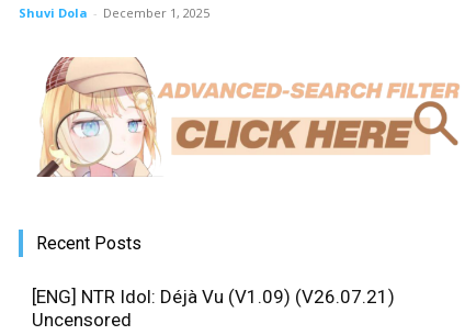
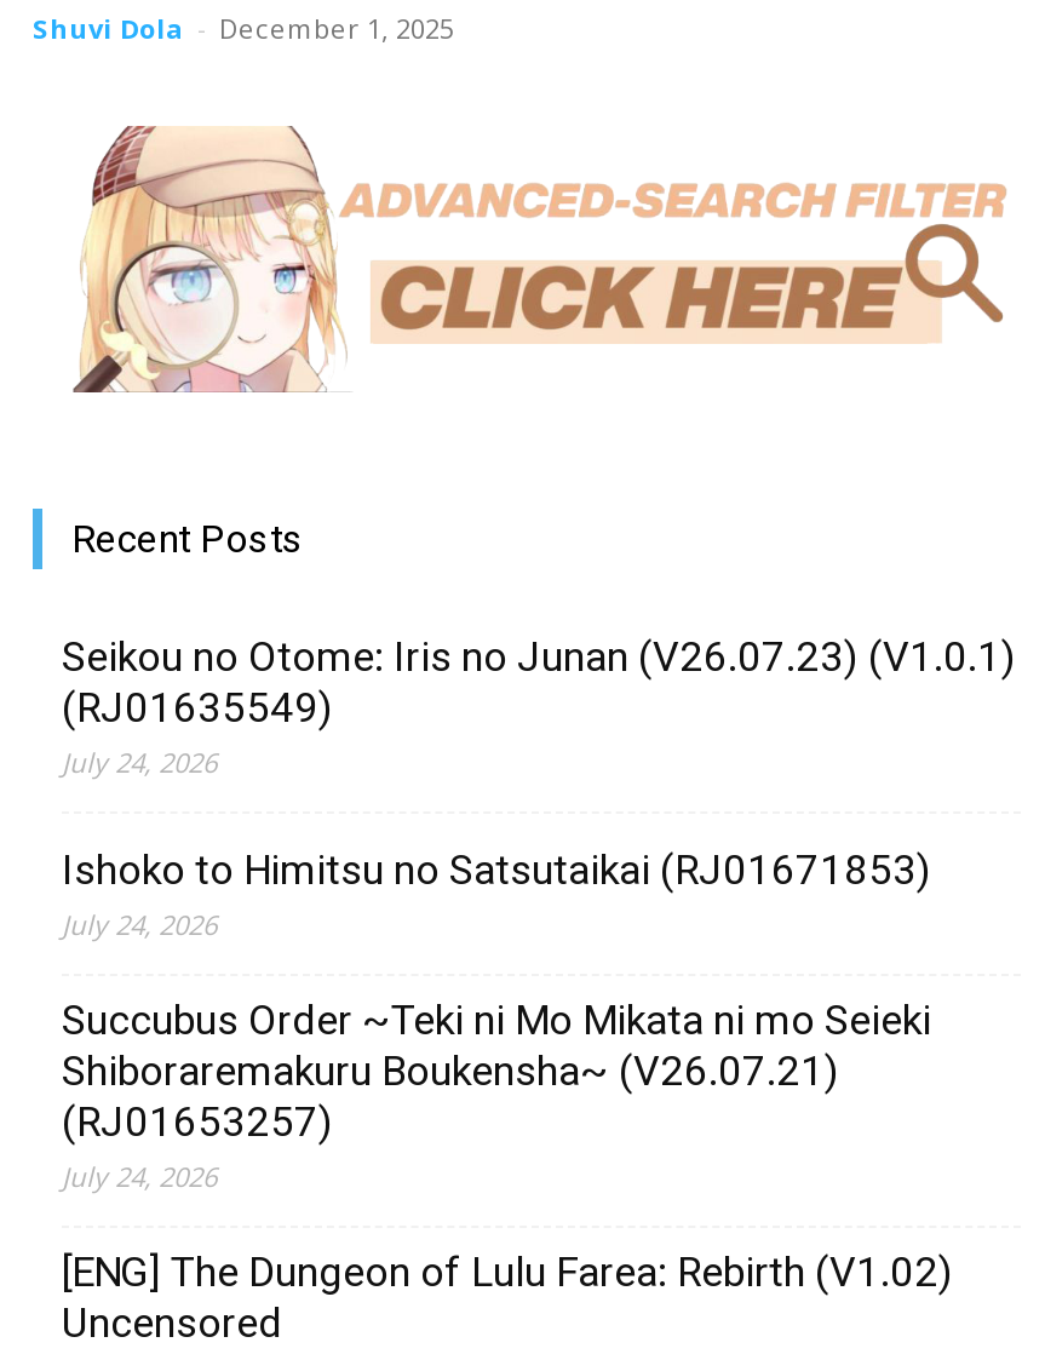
- [ENG] NTR Idol: Déjà Vu (V1.09) (V26.07.21)
+ Seikou no Otome: Iris no Junan (V26.07.23) (V1.0.1)
+ (RJ01635549)
+ July 24, 2026
+ Ishoko to Himitsu no Satsutaikai (RJ01671853)
+ July 24, 2026
+ Succubus Order ~Teki ni Mo Mikata ni mo Seieki
+ Shiboraremakuru Boukensha~ (V26.07.21)
+ (RJ01653257)
+ July 24, 2026
+ [ENG] The Dungeon of Lulu Farea: Rebirth (V1.02)
